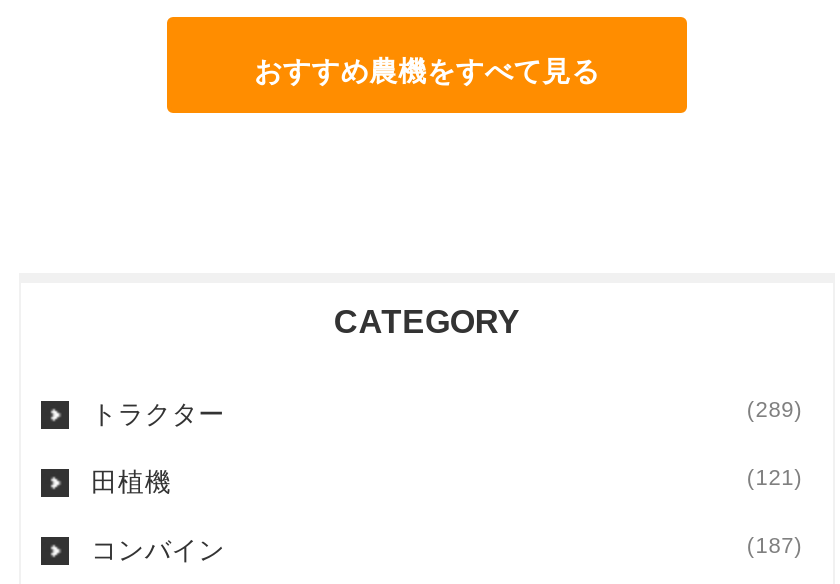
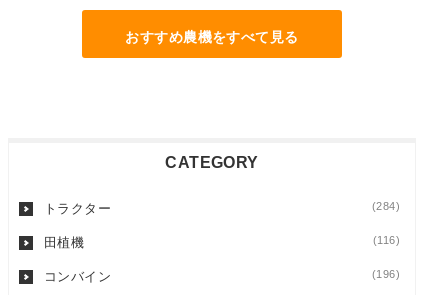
- (289)
+ (284)

- (121)
+ (116)

- (187)
+ (196)
